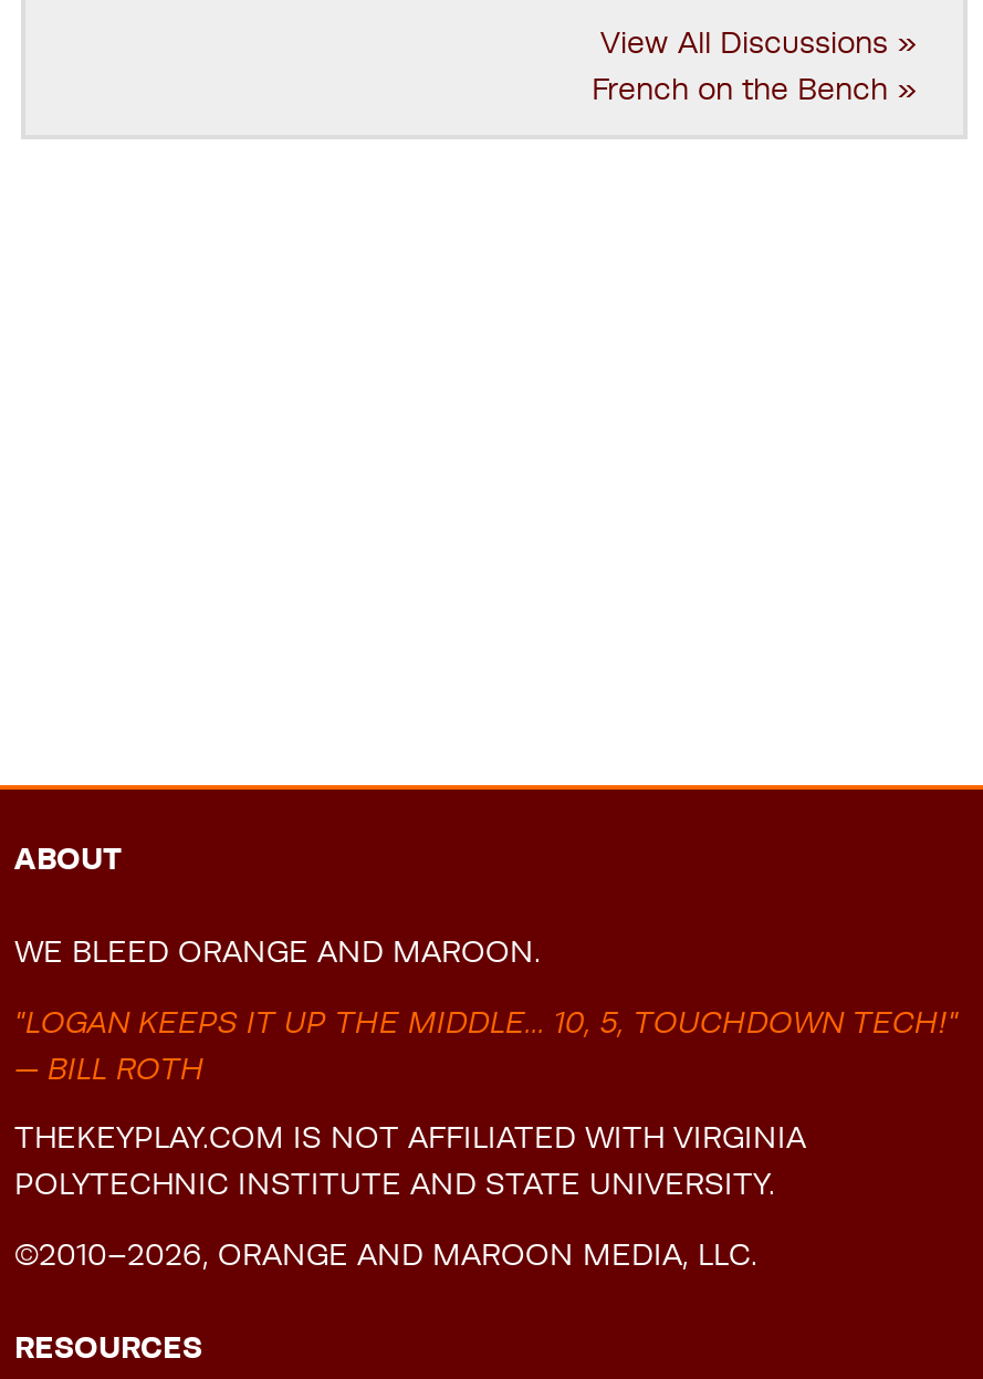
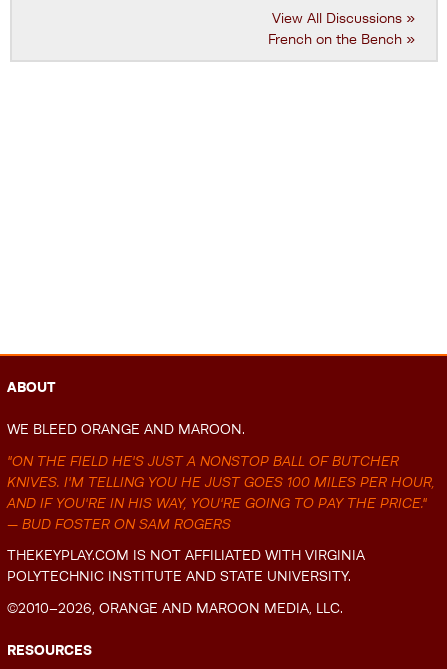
- "LOGAN KEEPS IT UP THE MIDDLE... 10, 5, TOUCHDOWN TECH!"
- — BILL ROTH
+ "ON THE FIELD HE'S JUST A NONSTOP BALL OF BUTCHER
+ KNIVES. I'M TELLING YOU HE JUST GOES 100 MILES PER HOUR,
+ AND IF YOU'RE IN HIS WAY, YOU'RE GOING TO PAY THE PRICE."
+ — BUD FOSTER ON SAM ROGERS
